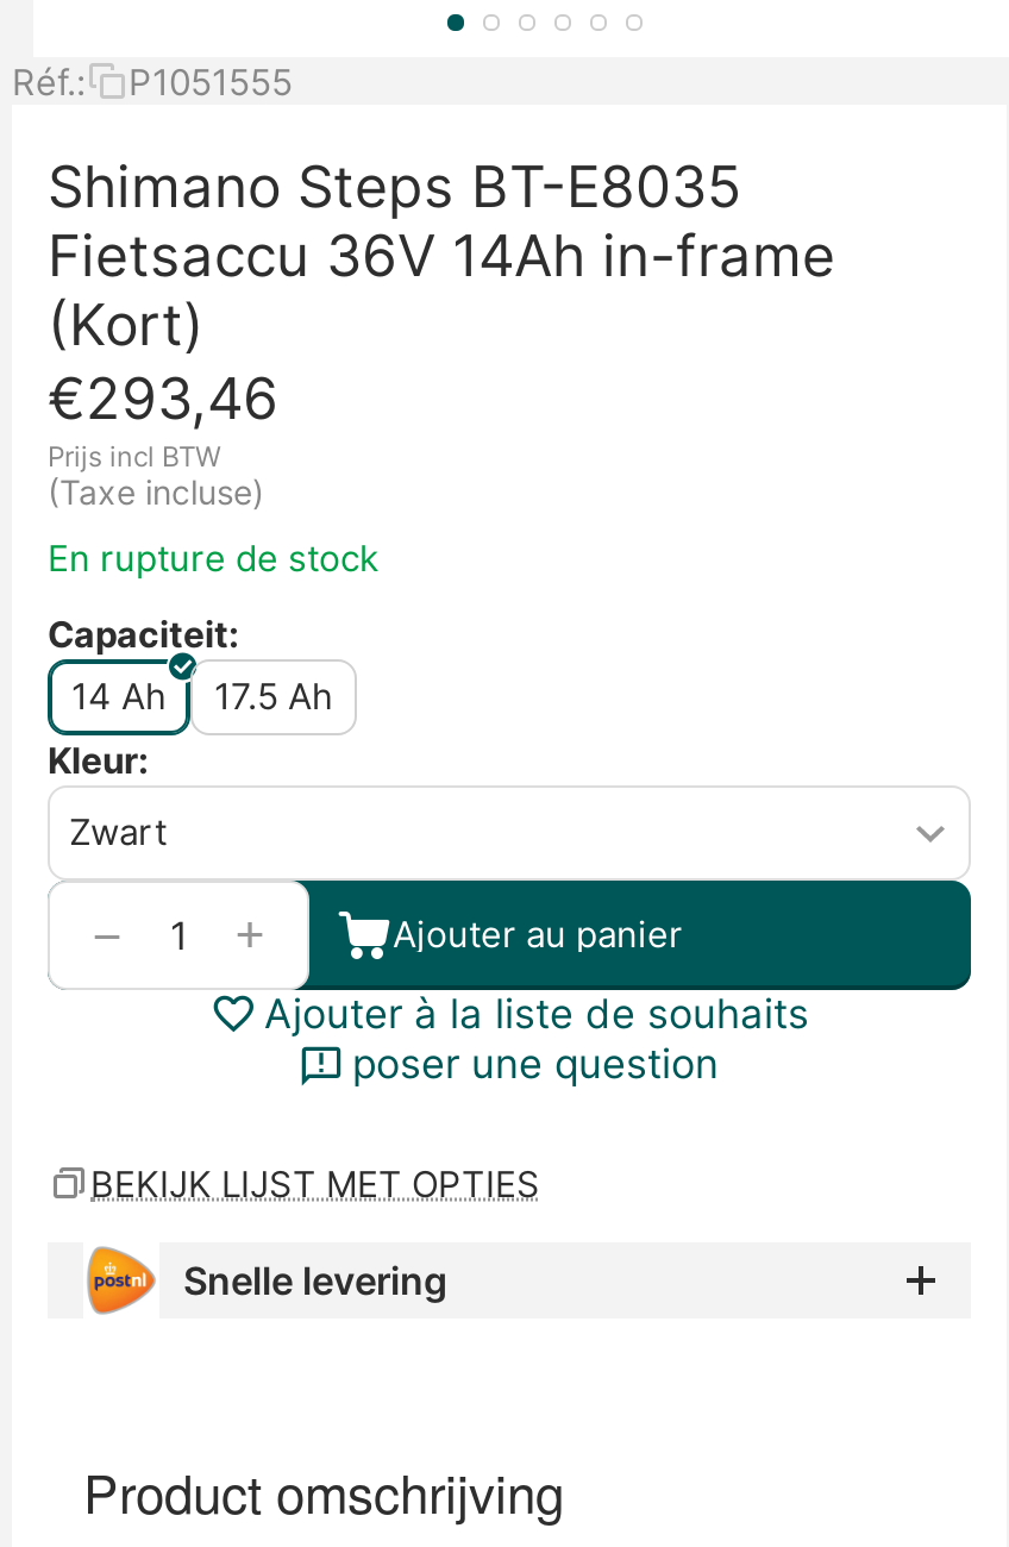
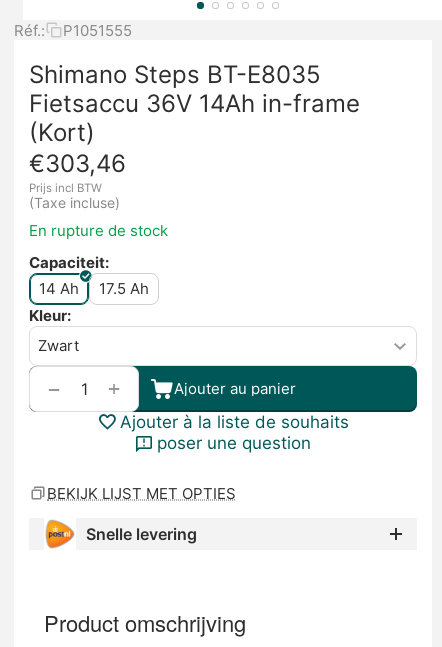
- €293,46
+ €303,46
